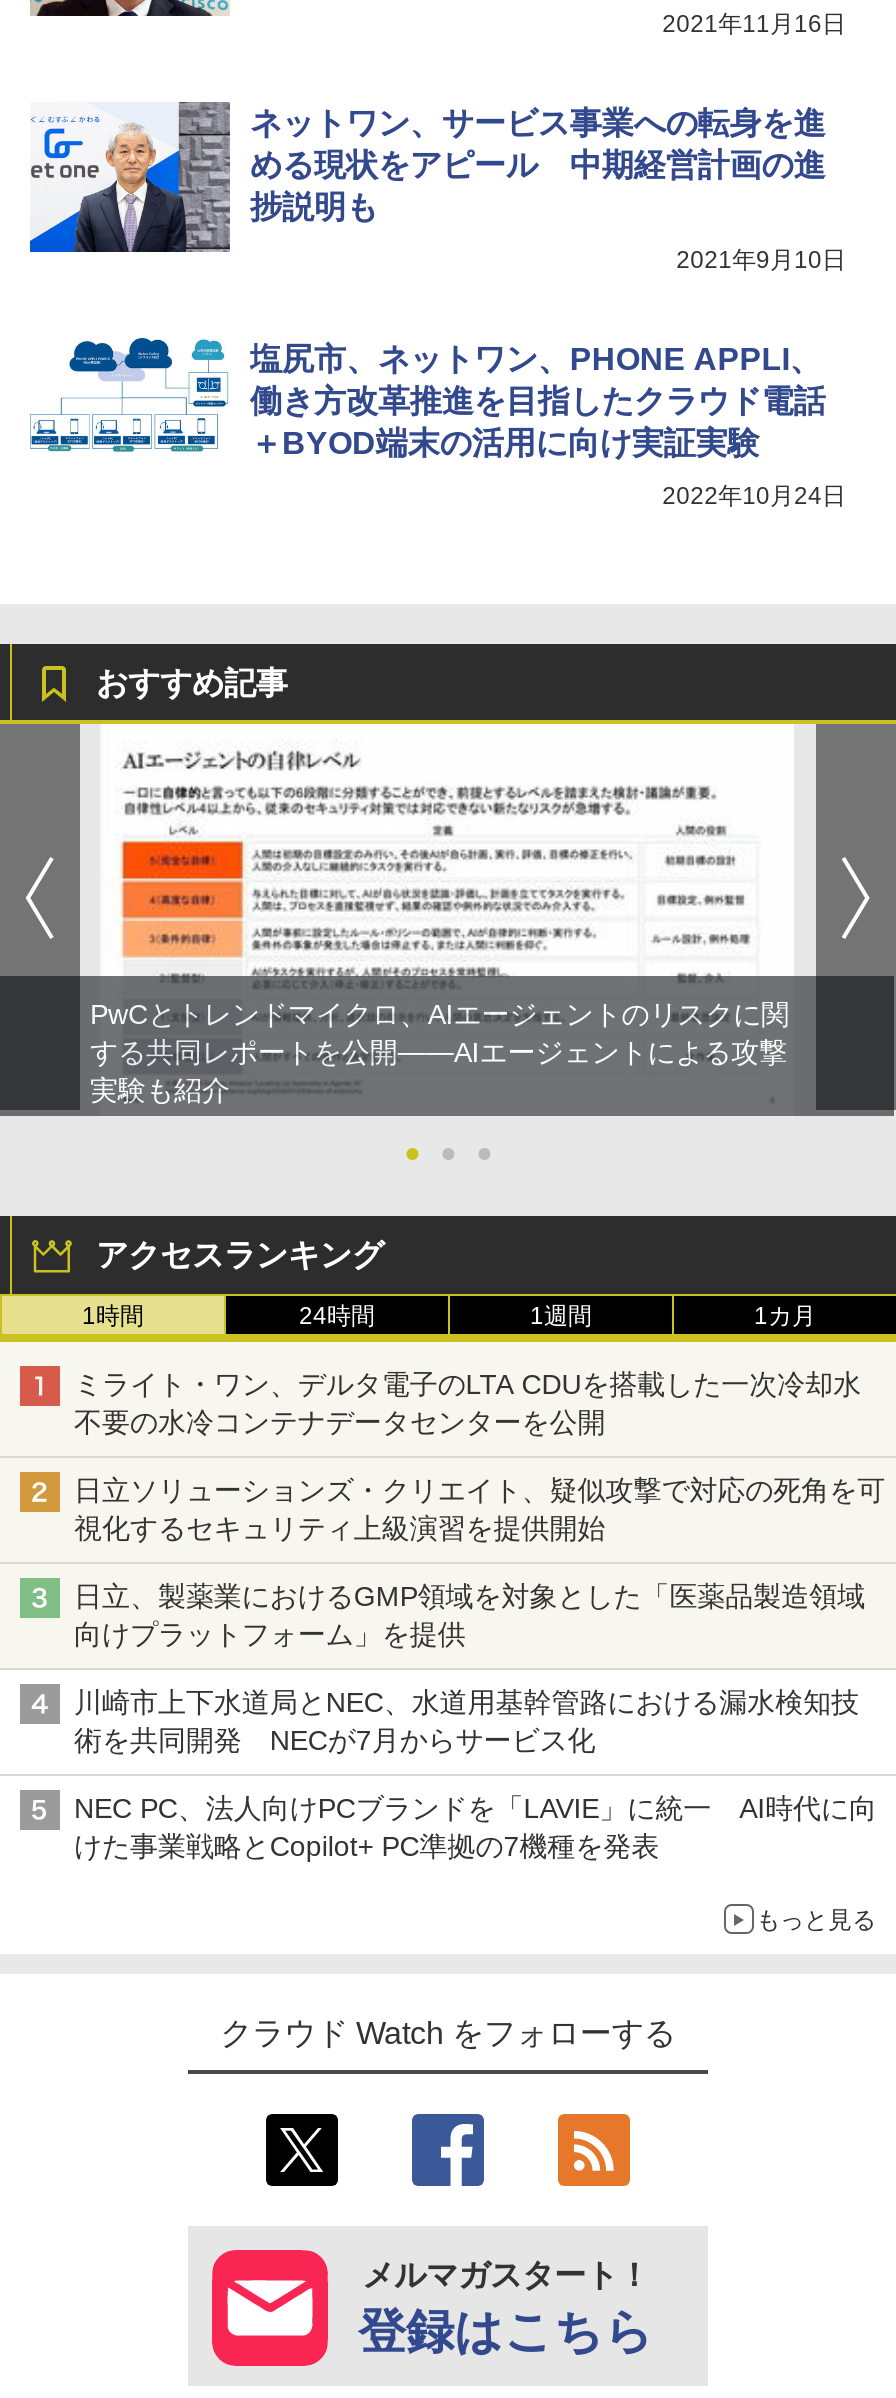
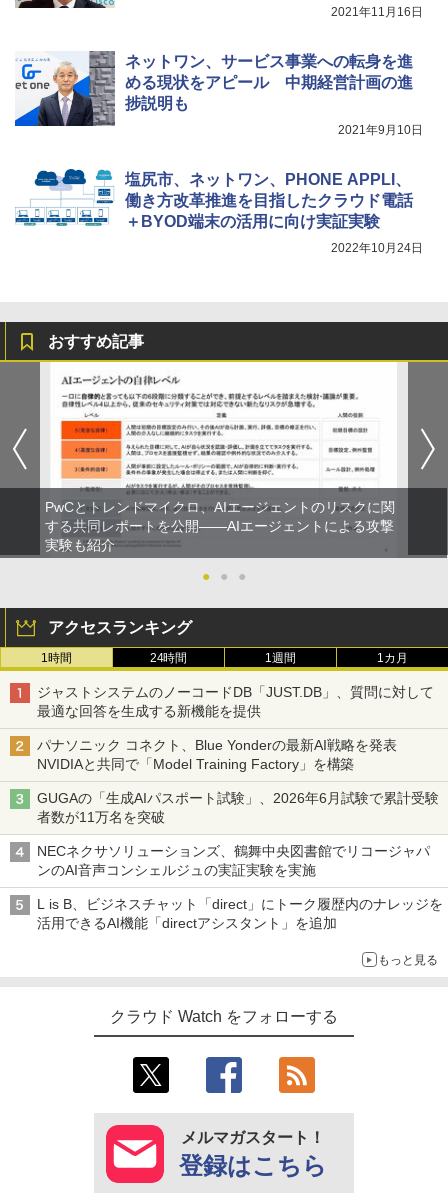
- ミライト・ワン、デルタ電子のLTA CDUを搭載した一次冷却水
- 不要の水冷コンテナデータセンターを公開
+ ジャストシステムのノーコードDB「JUST.DB」、質問に対して
+ 最適な回答を生成する新機能を提供

- 日立ソリューションズ・クリエイト、疑似攻撃で対応の死角を可
- 視化するセキュリティ上級演習を提供開始
+ パナソニック コネクト、Blue Yonderの最新AI戦略を発表
+ NVIDIAと共同で「Model Training Factory」を構築

- 日立、製薬業におけるGMP領域を対象とした「医薬品製造領域
- 向けプラットフォーム」を提供
+ GUGAの「生成AIパスポート試験」、2026年6月試験で累計受験
+ 者数が11万名を突破

- 川崎市上下水道局とNEC、水道用基幹管路における漏水検知技
- 術を共同開発 NECが7月からサービス化
+ NECネクサソリューションズ、鶴舞中央図書館でリコージャパ
+ ンのAI音声コンシェルジュの実証実験を実施

- NEC PC、法人向けPCブランドを「LAVIE」に統一 AI時代に向
- けた事業戦略とCopilot+ PC準拠の7機種を発表
+ L is B、ビジネスチャット「direct」にトーク履歴内のナレッジを
+ 活用できるAI機能「directアシスタント」を追加
